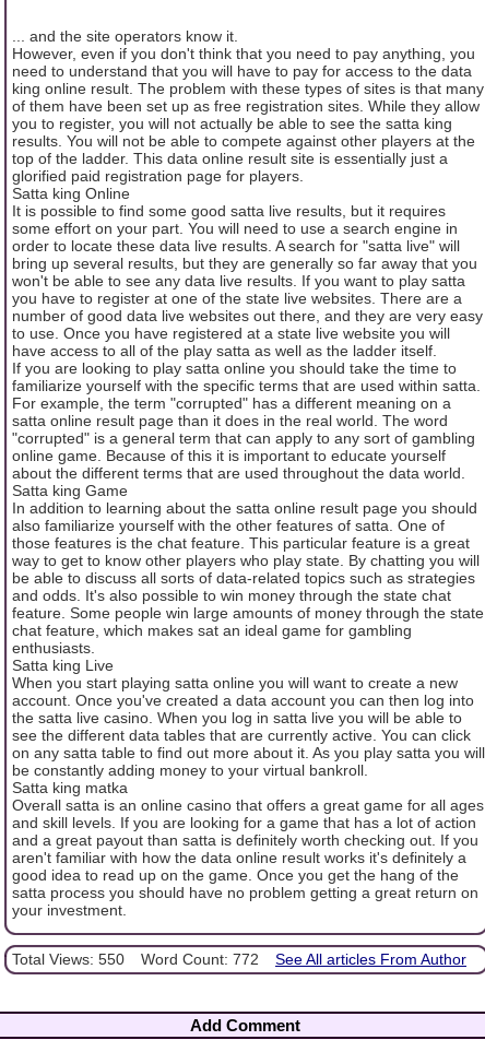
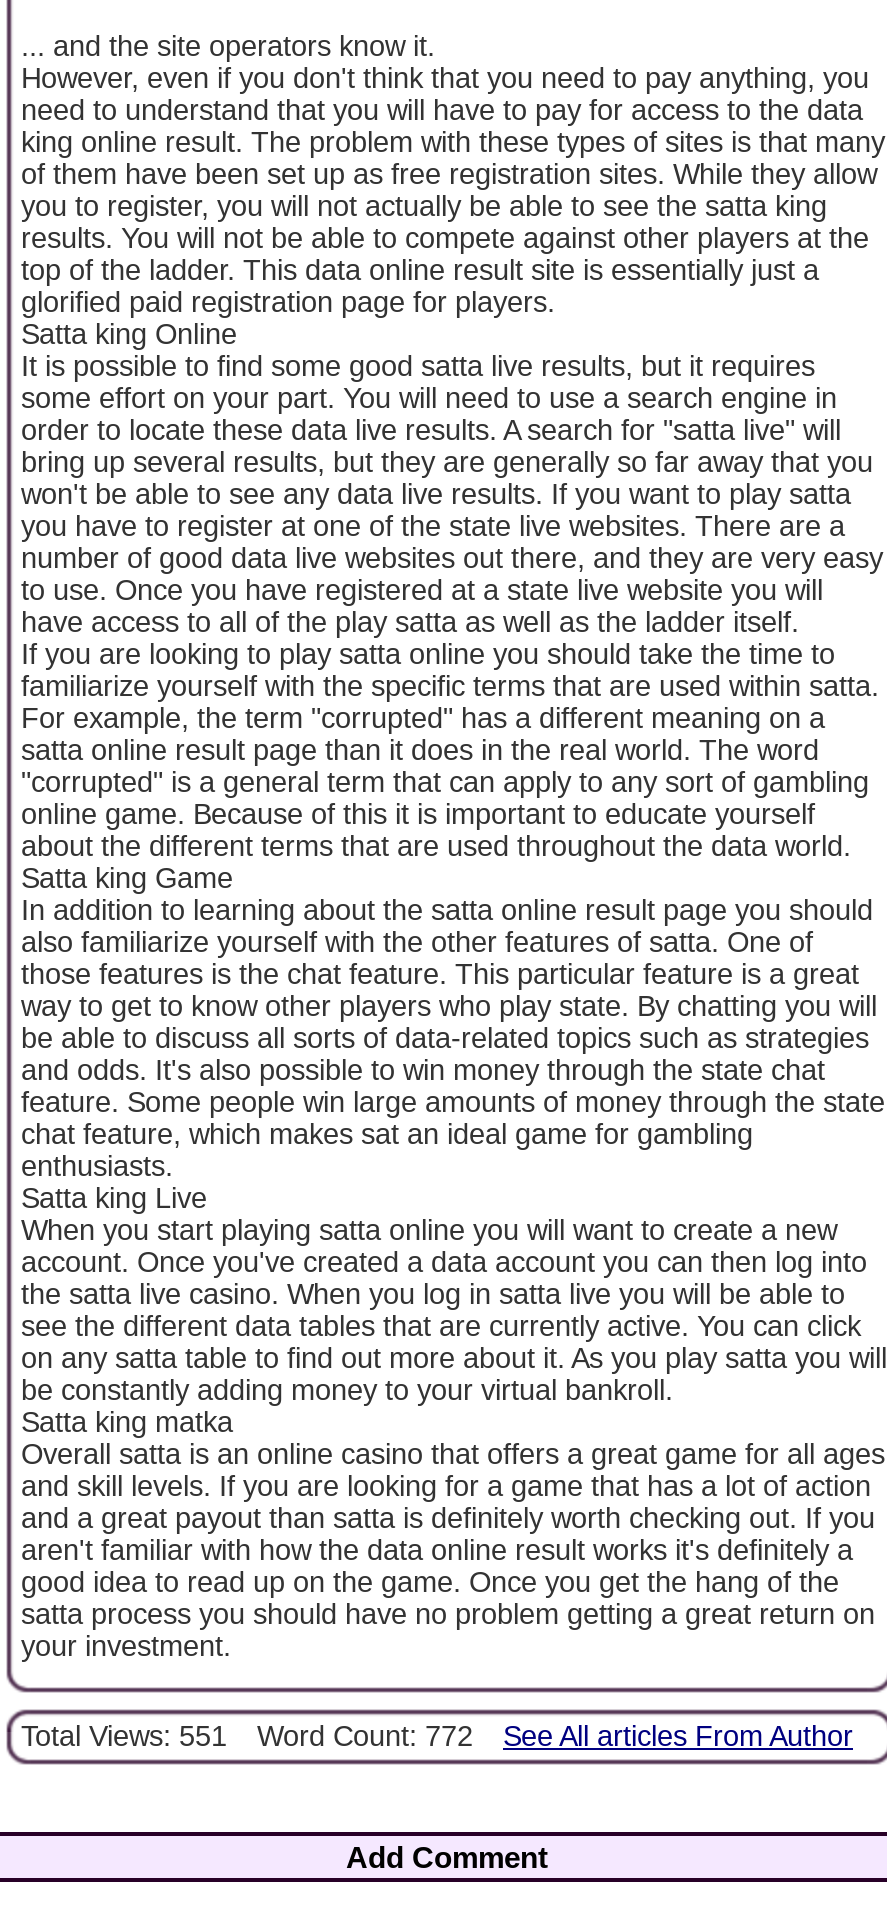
- Total Views: 550 Word Count: 772 See All articles From Author
+ Total Views: 551 Word Count: 772 See All articles From Author
